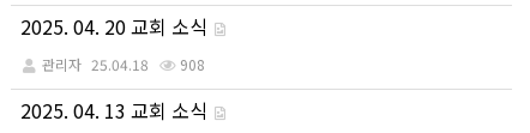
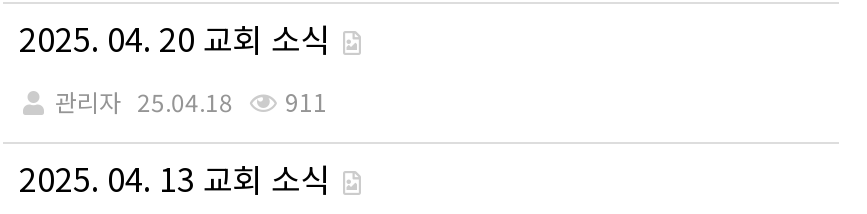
- 관리자 25.04.18 908
+ 관리자 25.04.18 911
